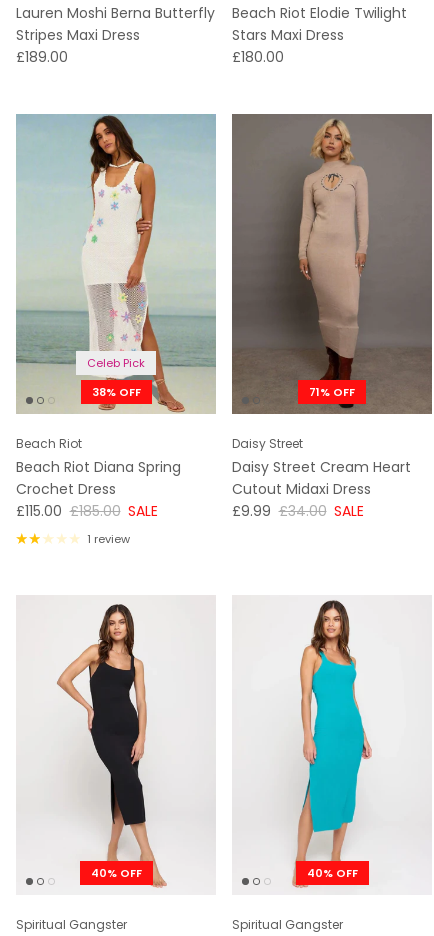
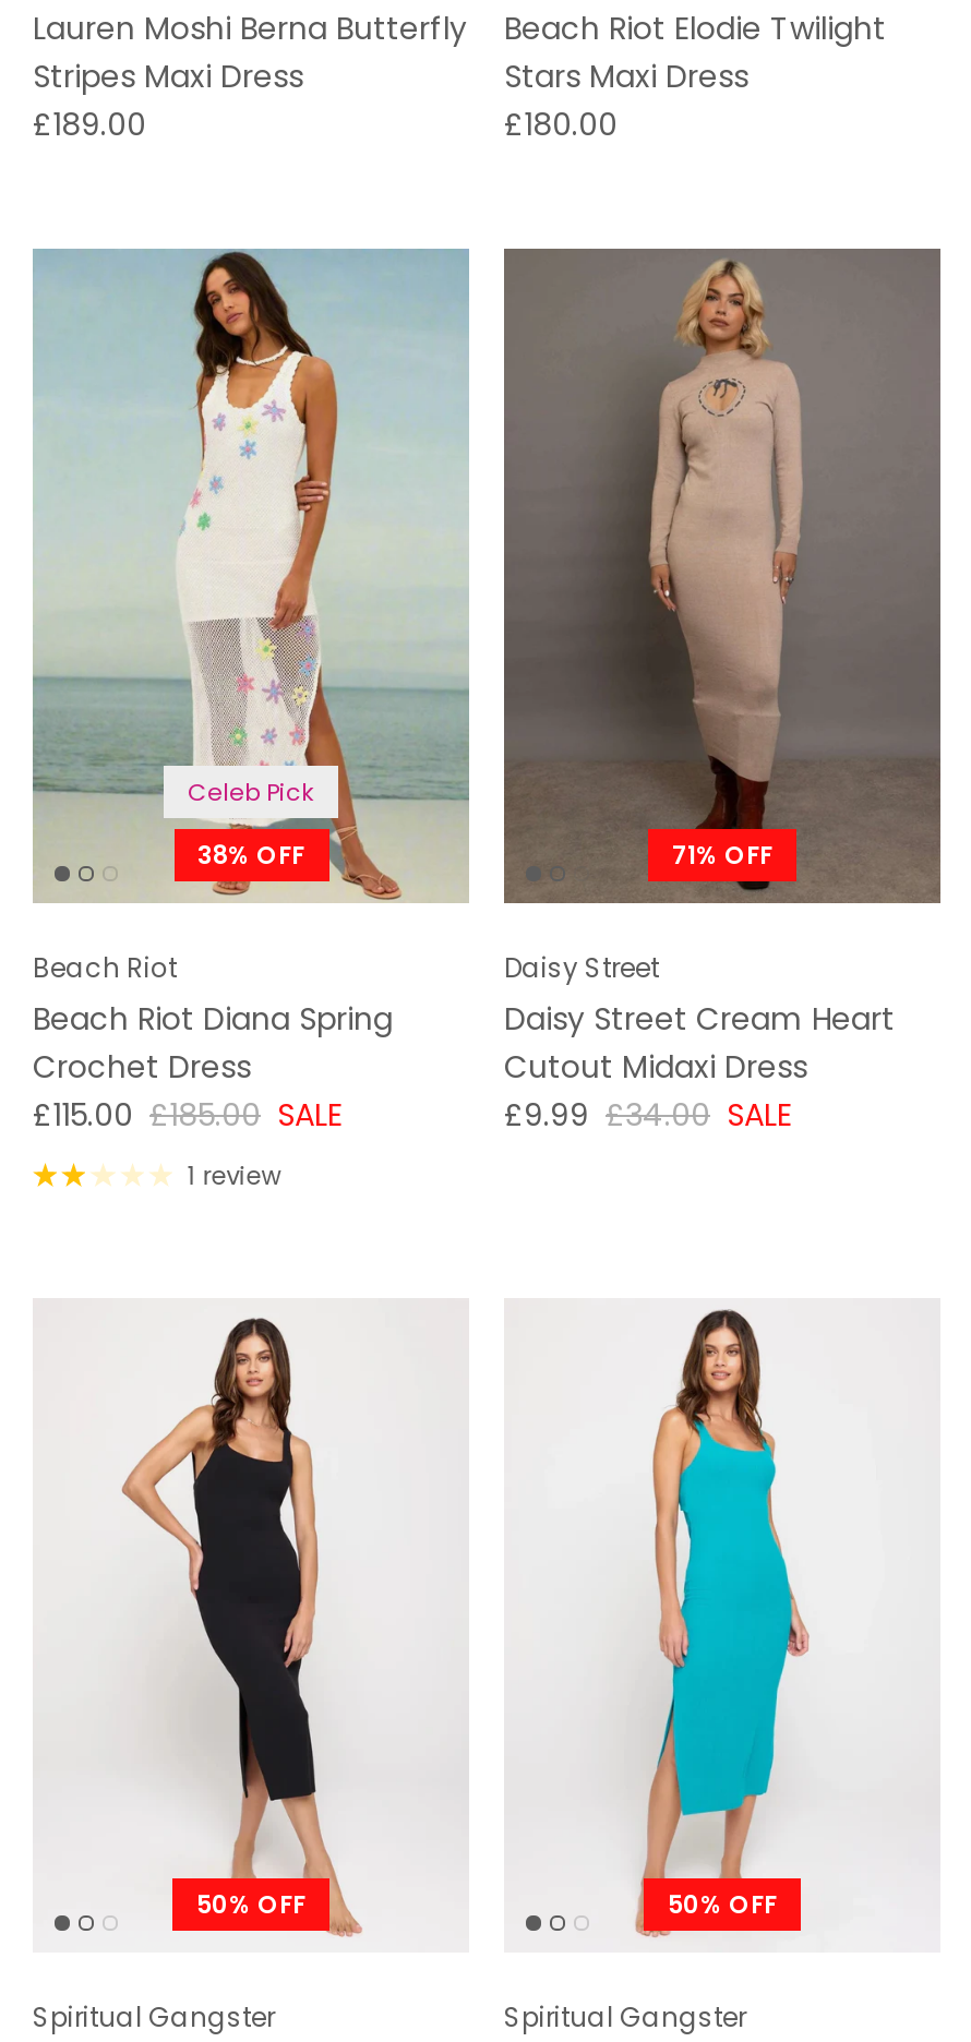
- 40% OFF
+ 50% OFF

- 40% OFF
+ 50% OFF
